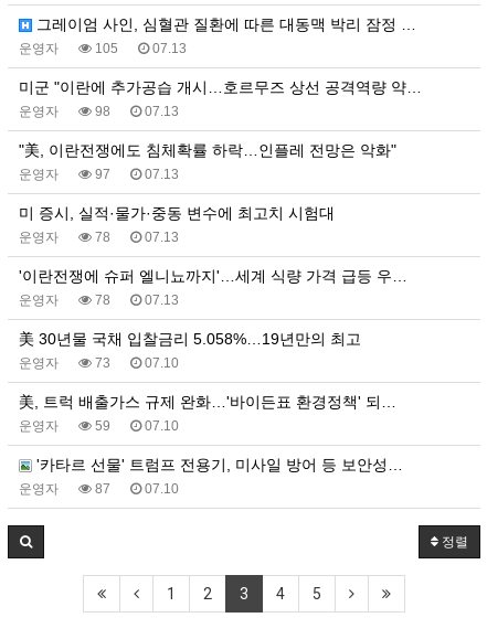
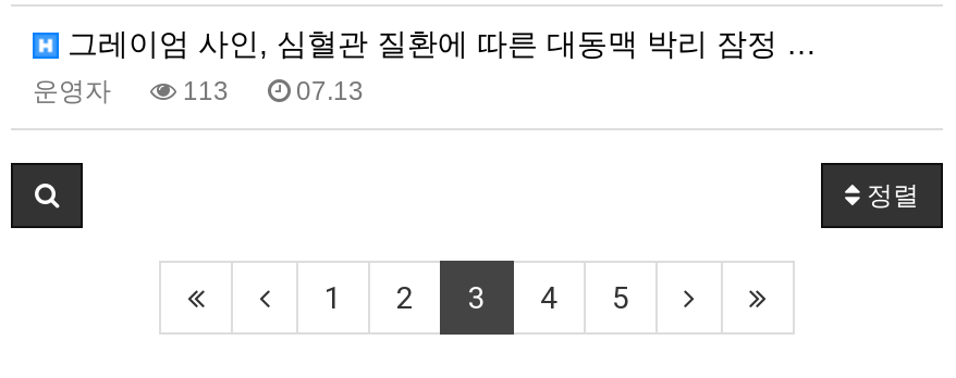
- 105 07.13
+ 113 07.13

- 미군 "이란에 추가공습 개시…호르무즈 상선 공격역량 약…
- 운영자
- 98
- 07.13
- "美, 이란전쟁에도 침체확률 하락…인플레 전망은 악화"
- 운영자
- 97
- 07.13
- 미 증시, 실적·물가·중동 변수에 최고치 시험대
- 운영자
- 78
- 07.13
- '이란전쟁에 슈퍼 엘니뇨까지'…세계 식량 가격 급등 우…
- 운영자
- 78
- 07.13
- 美 30년물 국채 입찰금리 5.058%…19년만의 최고
- 운영자
- 73
- 07.10
- 美, 트럭 배출가스 규제 완화…'바이든표 환경정책' 되…
- 운영자
- 59
- 07.10
- '카타르 선물' 트럼프 전용기, 미사일 방어 등 보안성…
- 운영자
- 87
- 07.10
